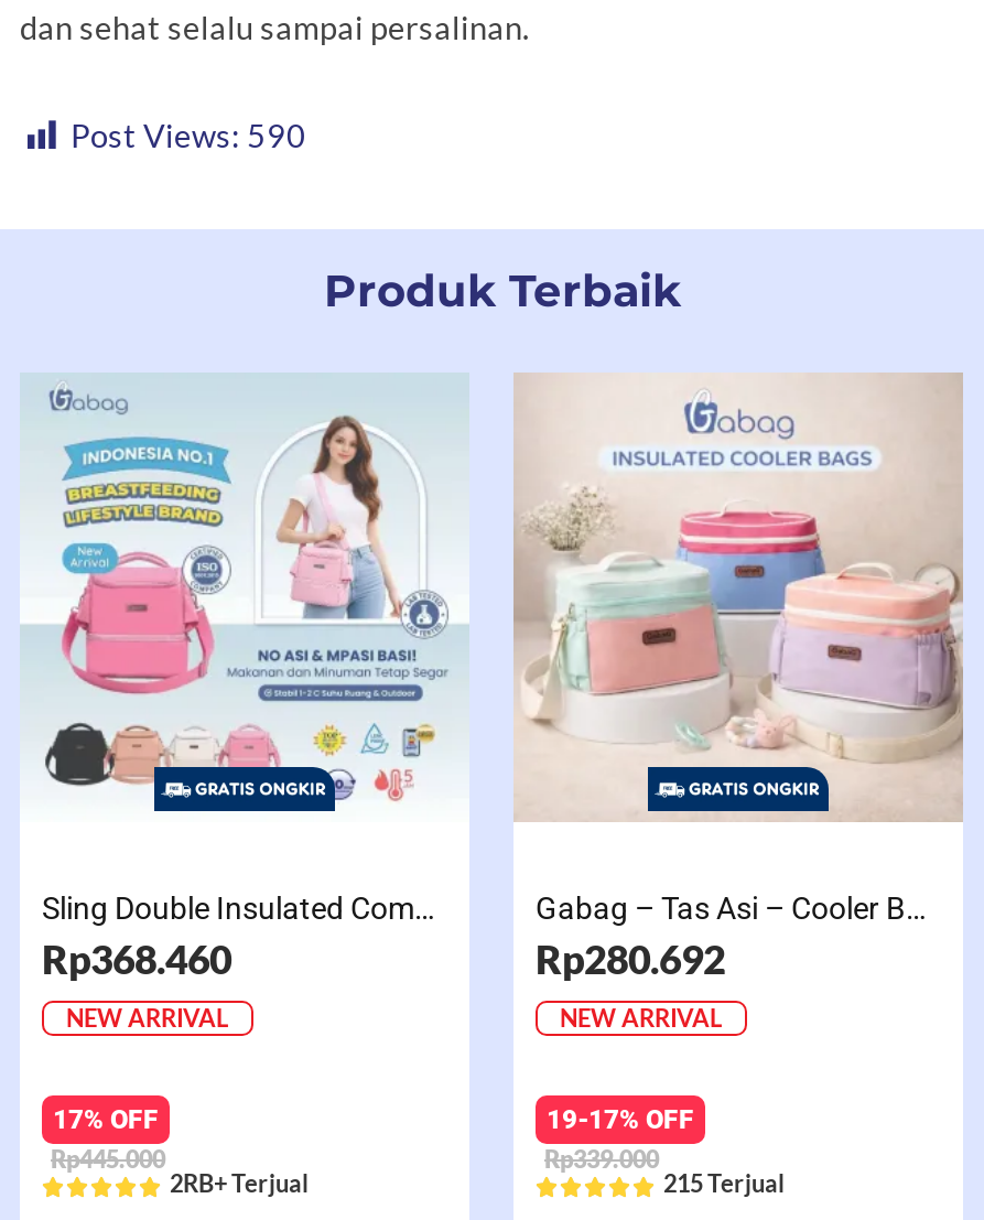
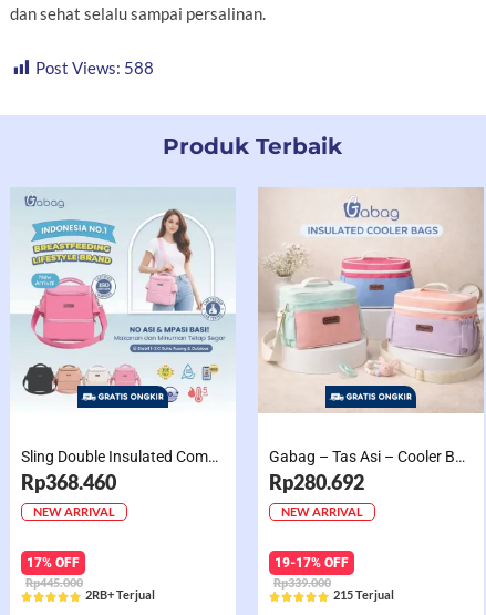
- Post Views: 590
+ Post Views: 588
